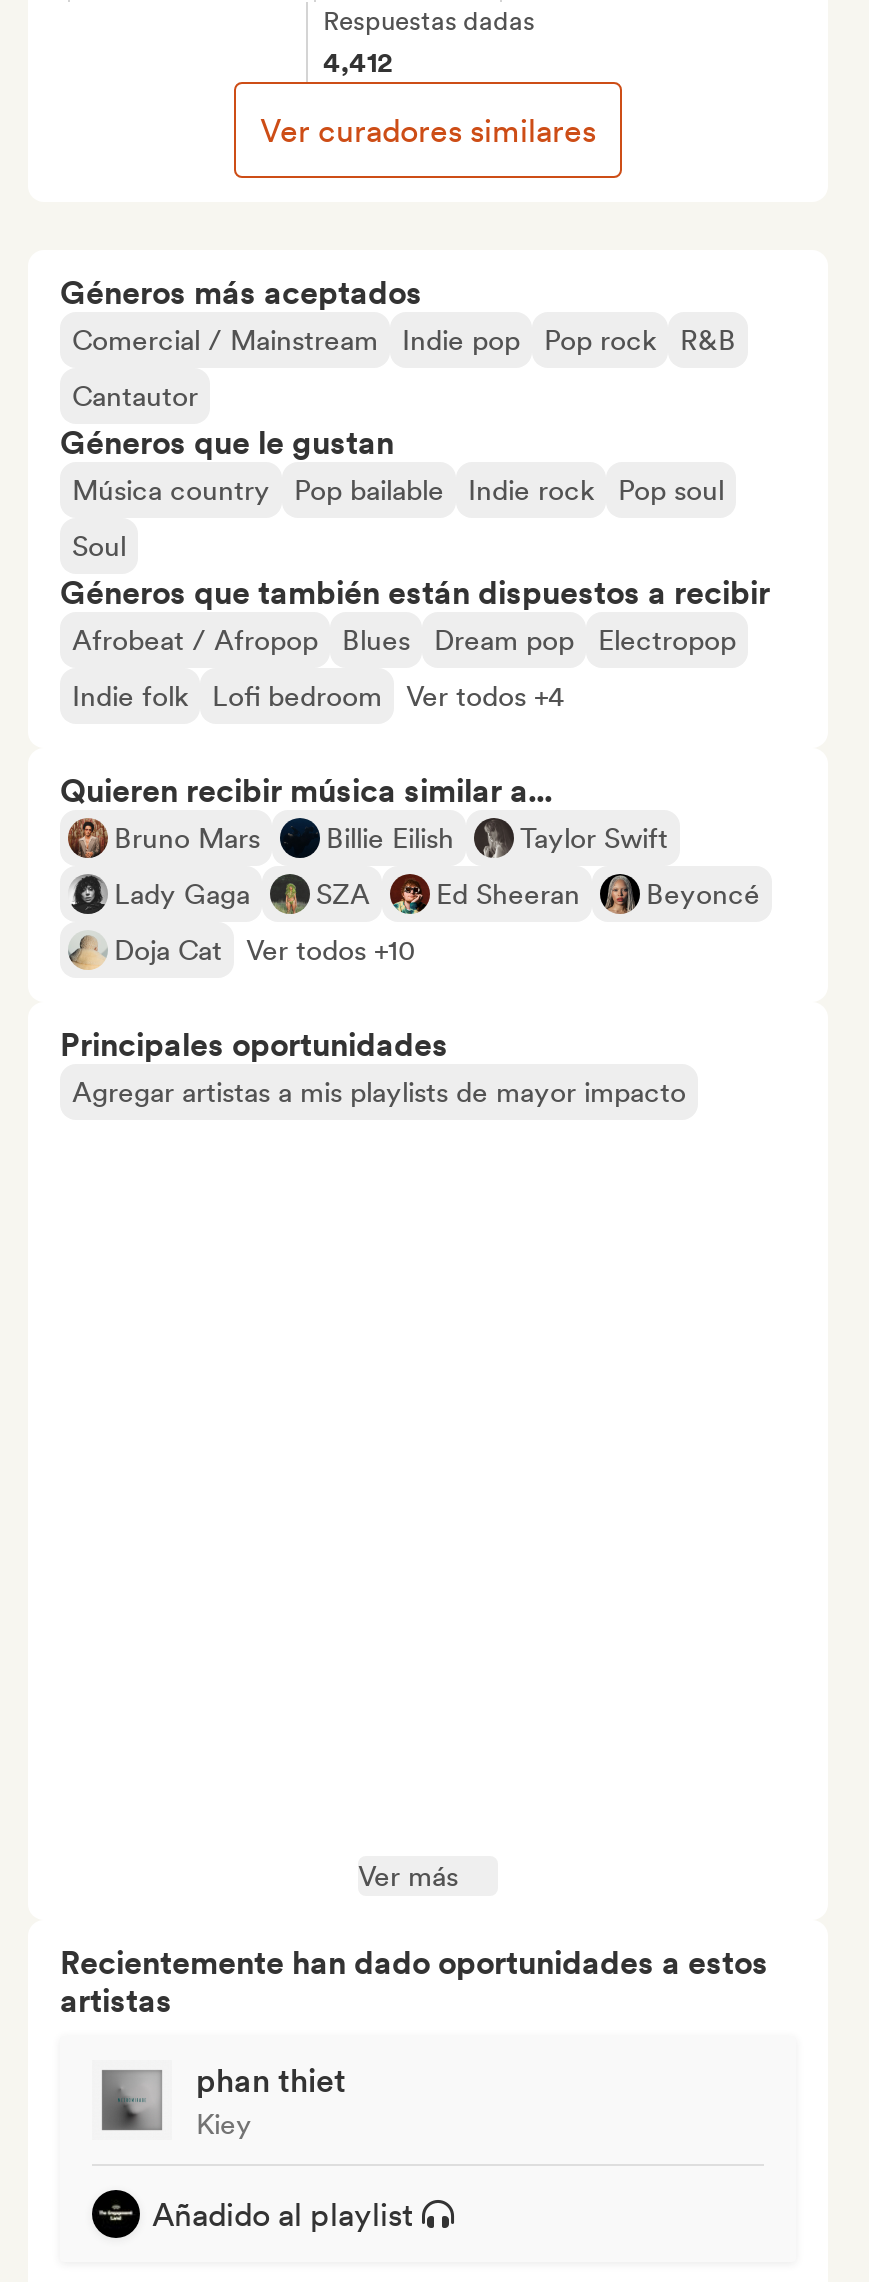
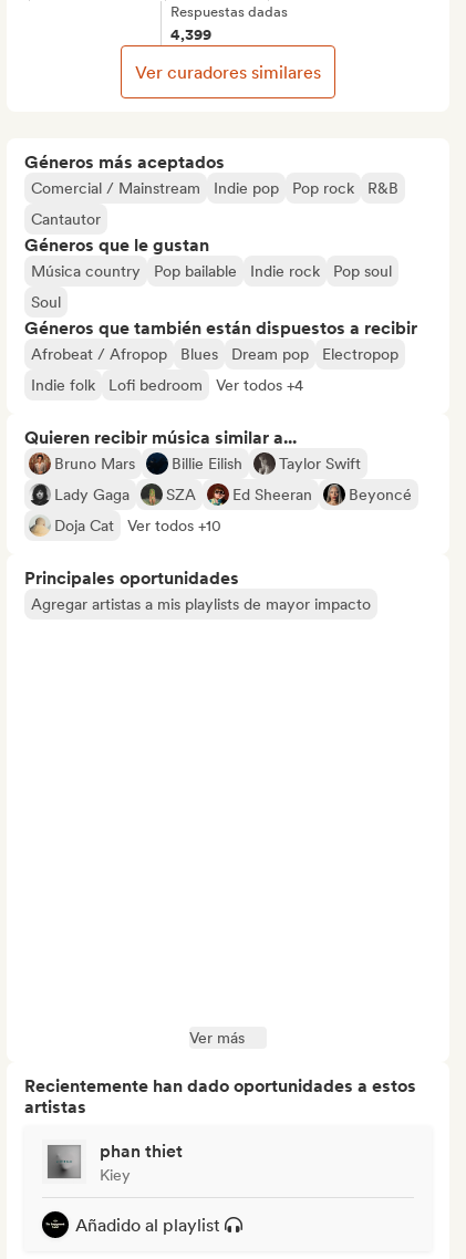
- 4,412
+ 4,399
